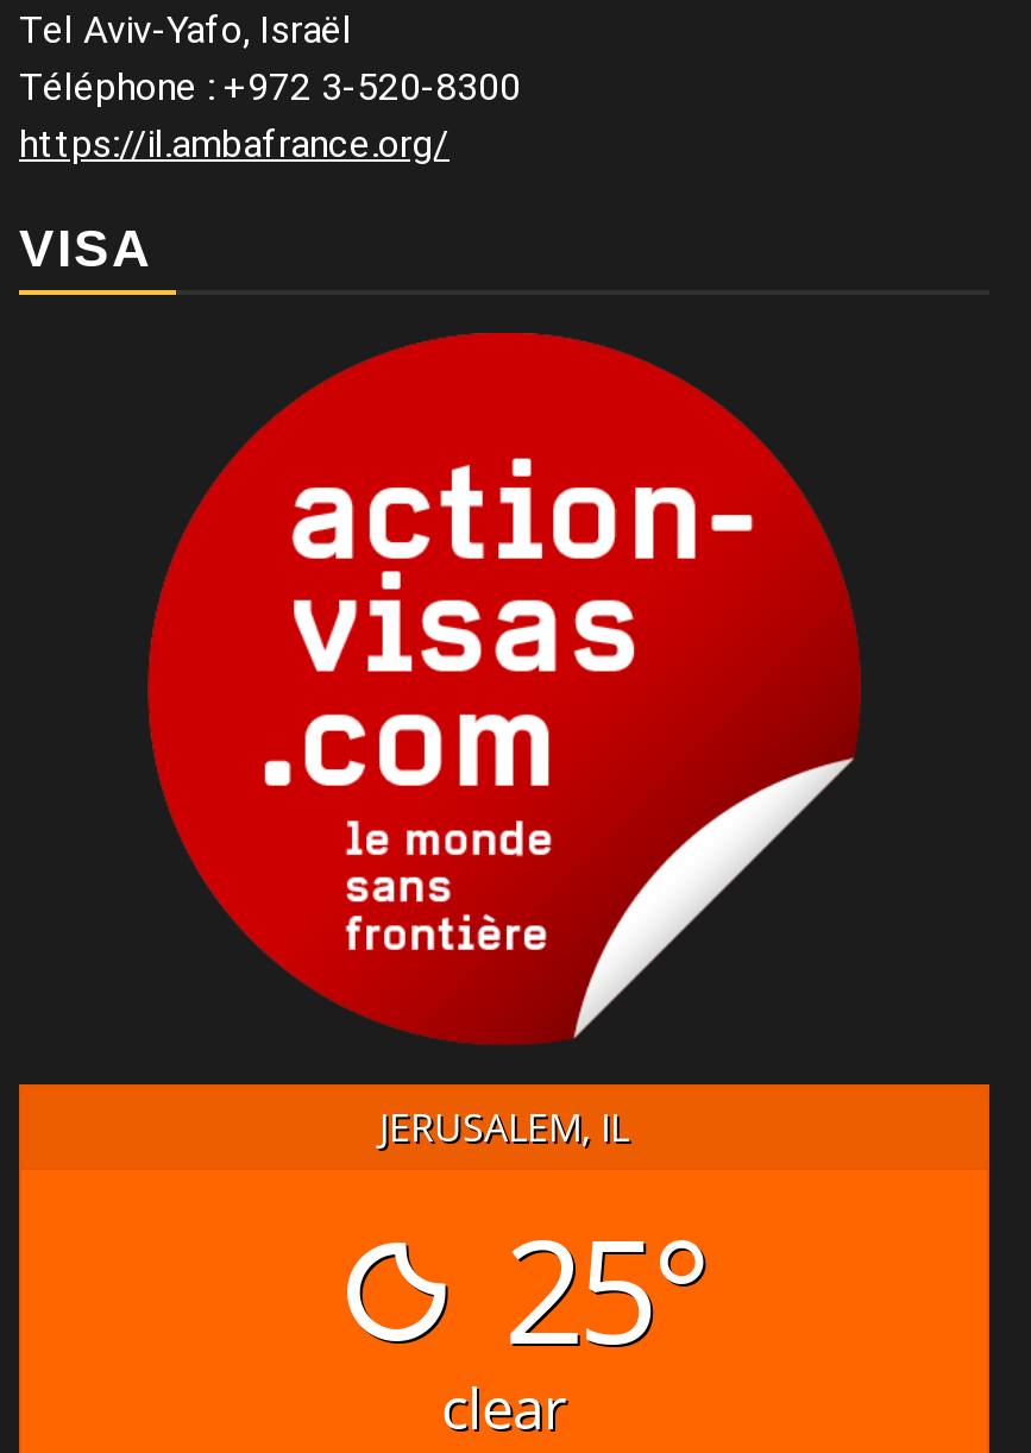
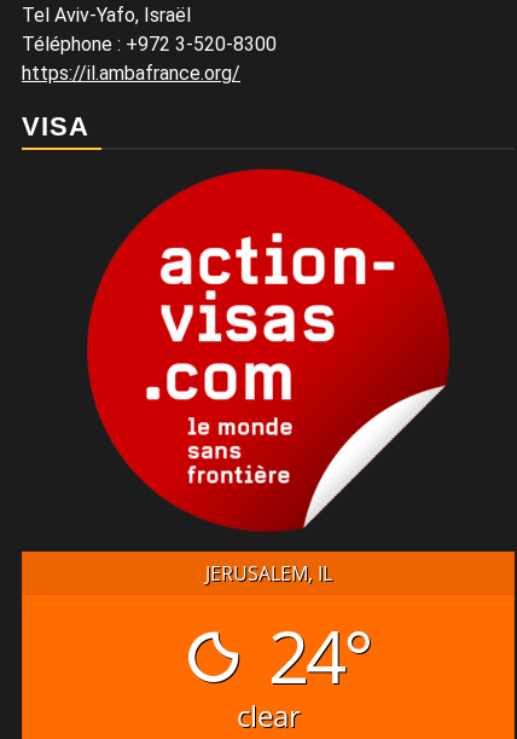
- 25°
+ 24°
